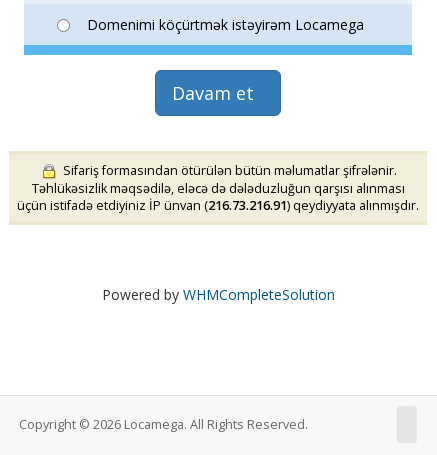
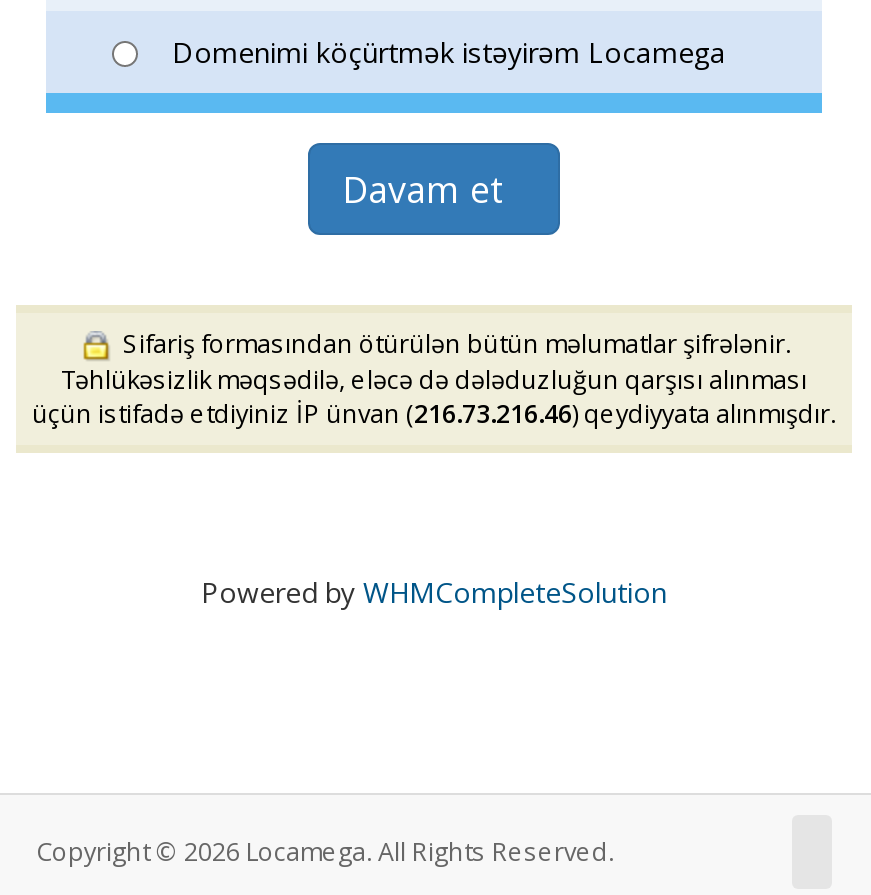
- üçün istifadə etdiyiniz İP ünvan (216.73.216.91) qeydiyyata alınmışdır.
+ üçün istifadə etdiyiniz İP ünvan (216.73.216.46) qeydiyyata alınmışdır.
